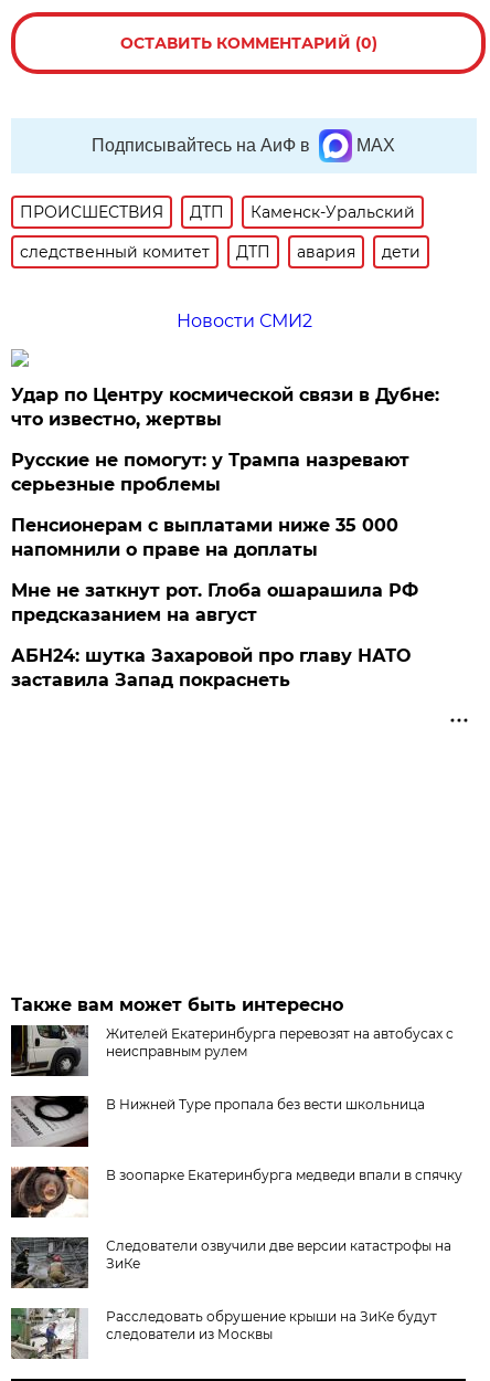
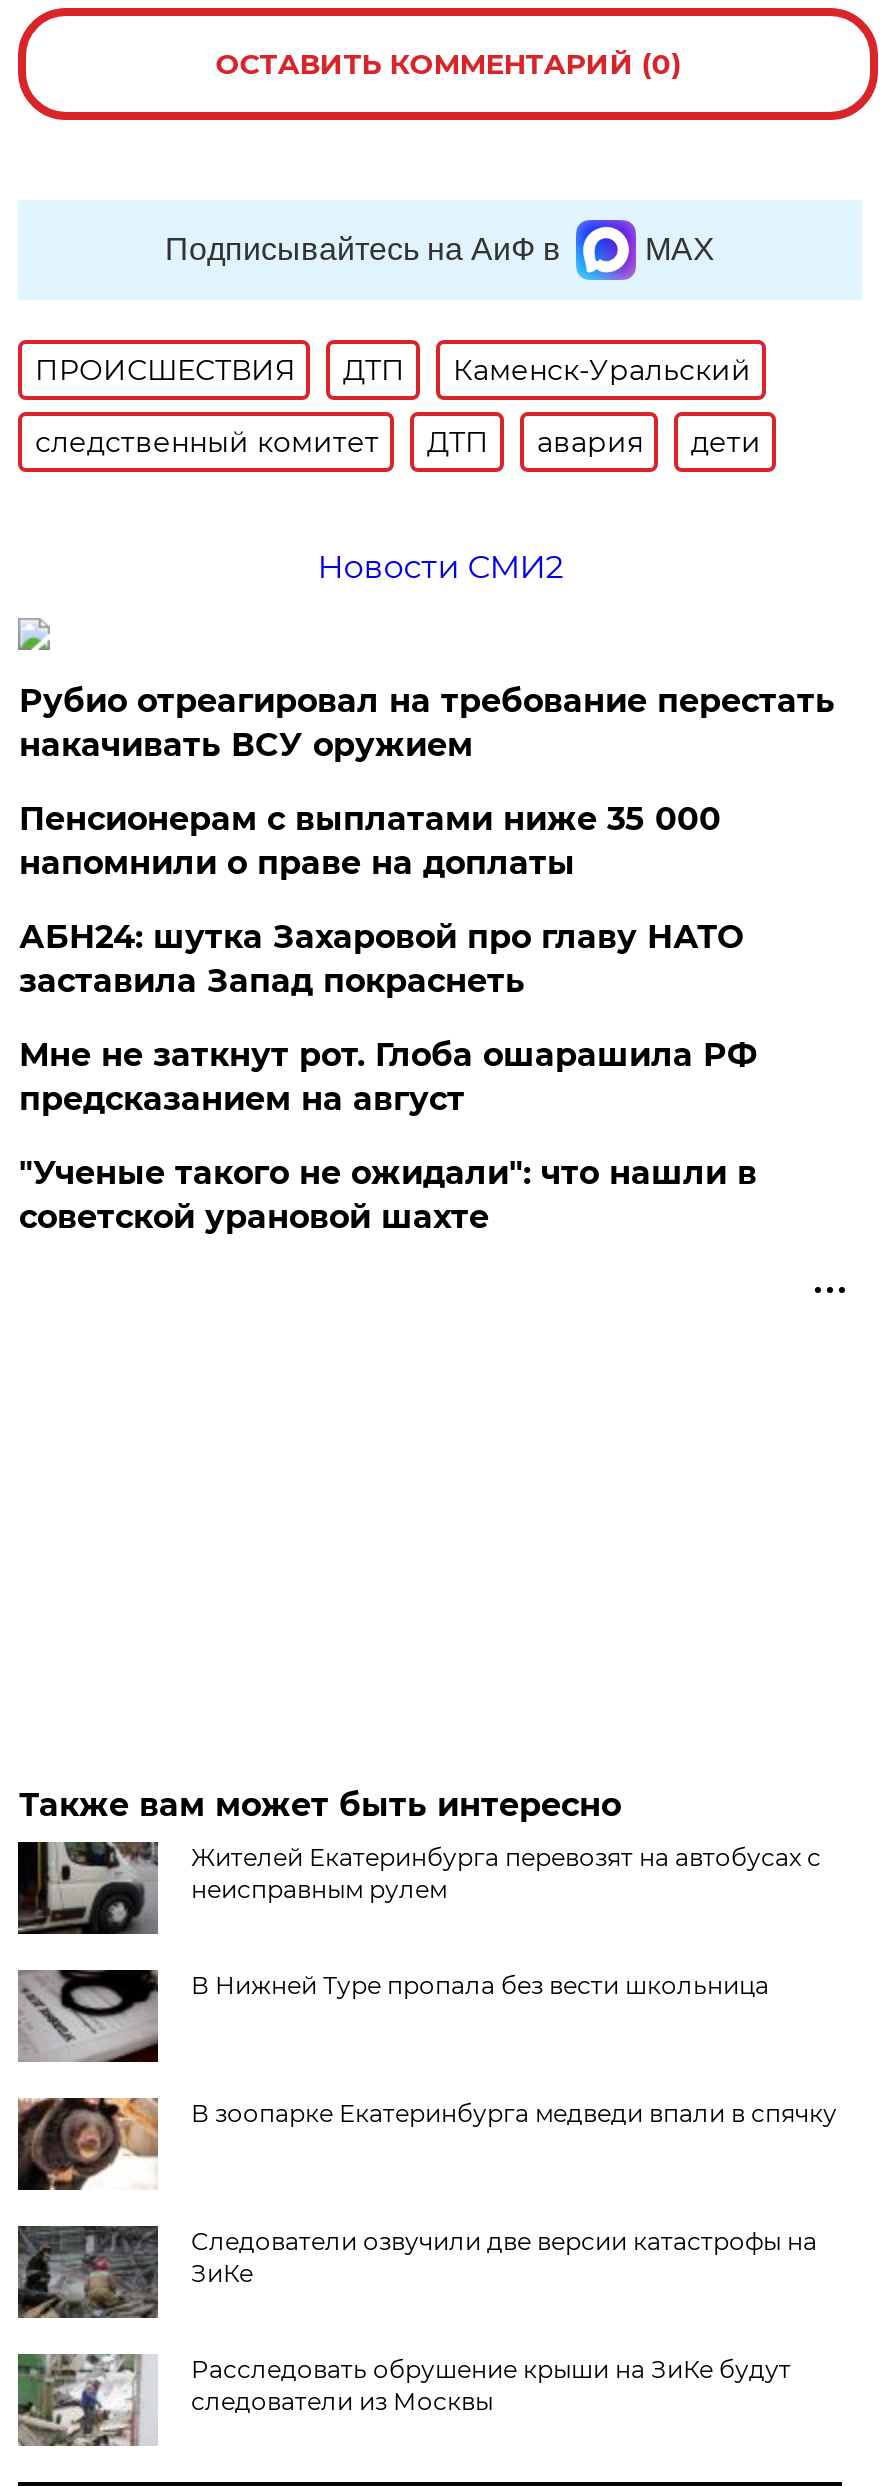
- Удар по Центру космической связи в Дубне:
- что известно, жертвы
- Русские не помогут: у Трампа назревают
- серьезные проблемы
+ Рубио отреагировал на требование перестать
+ накачивать ВСУ оружием

moved up: Пенсионерам с выплатами ниже 35 000 | напомнили о праве на доплаты

+ "Ученые такого не ожидали": что нашли в
+ советской урановой шахте

moved up: АБН24: шутка Захаровой про главу НАТО | заставила Запад покраснеть
